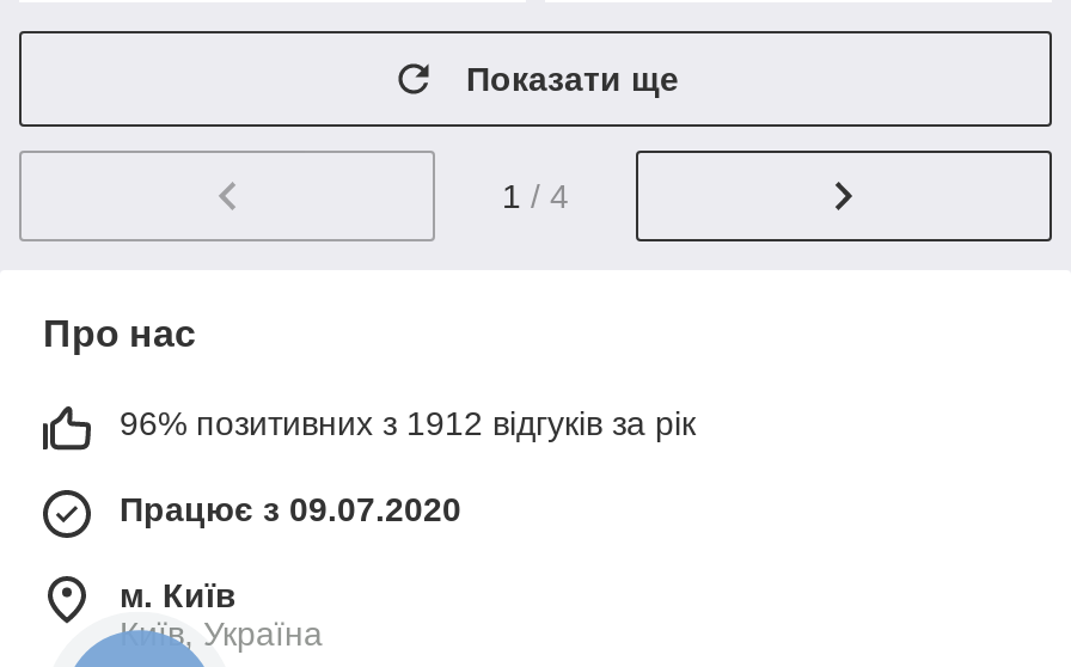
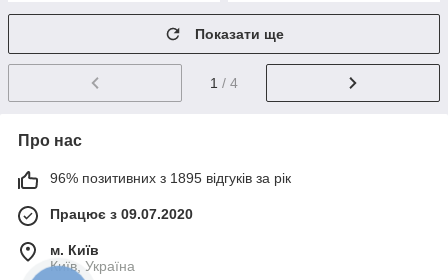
- 96% позитивних з 1912 відгуків за рік
+ 96% позитивних з 1895 відгуків за рік
